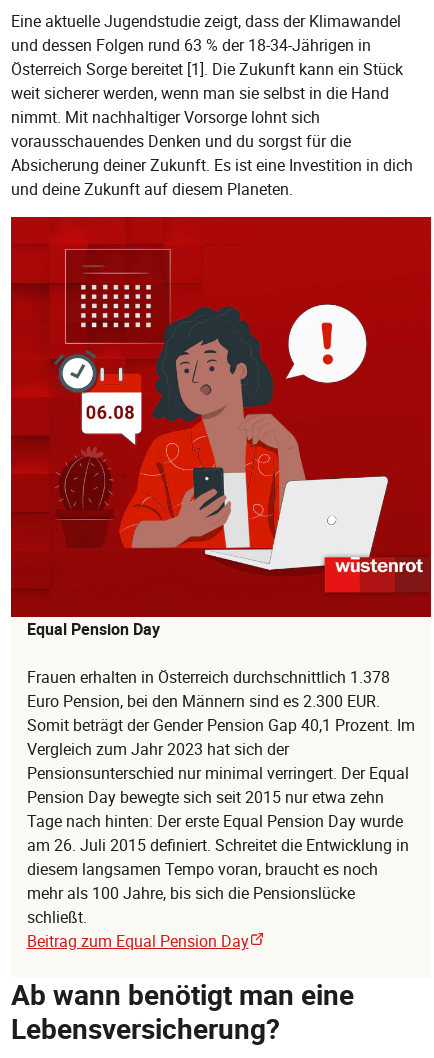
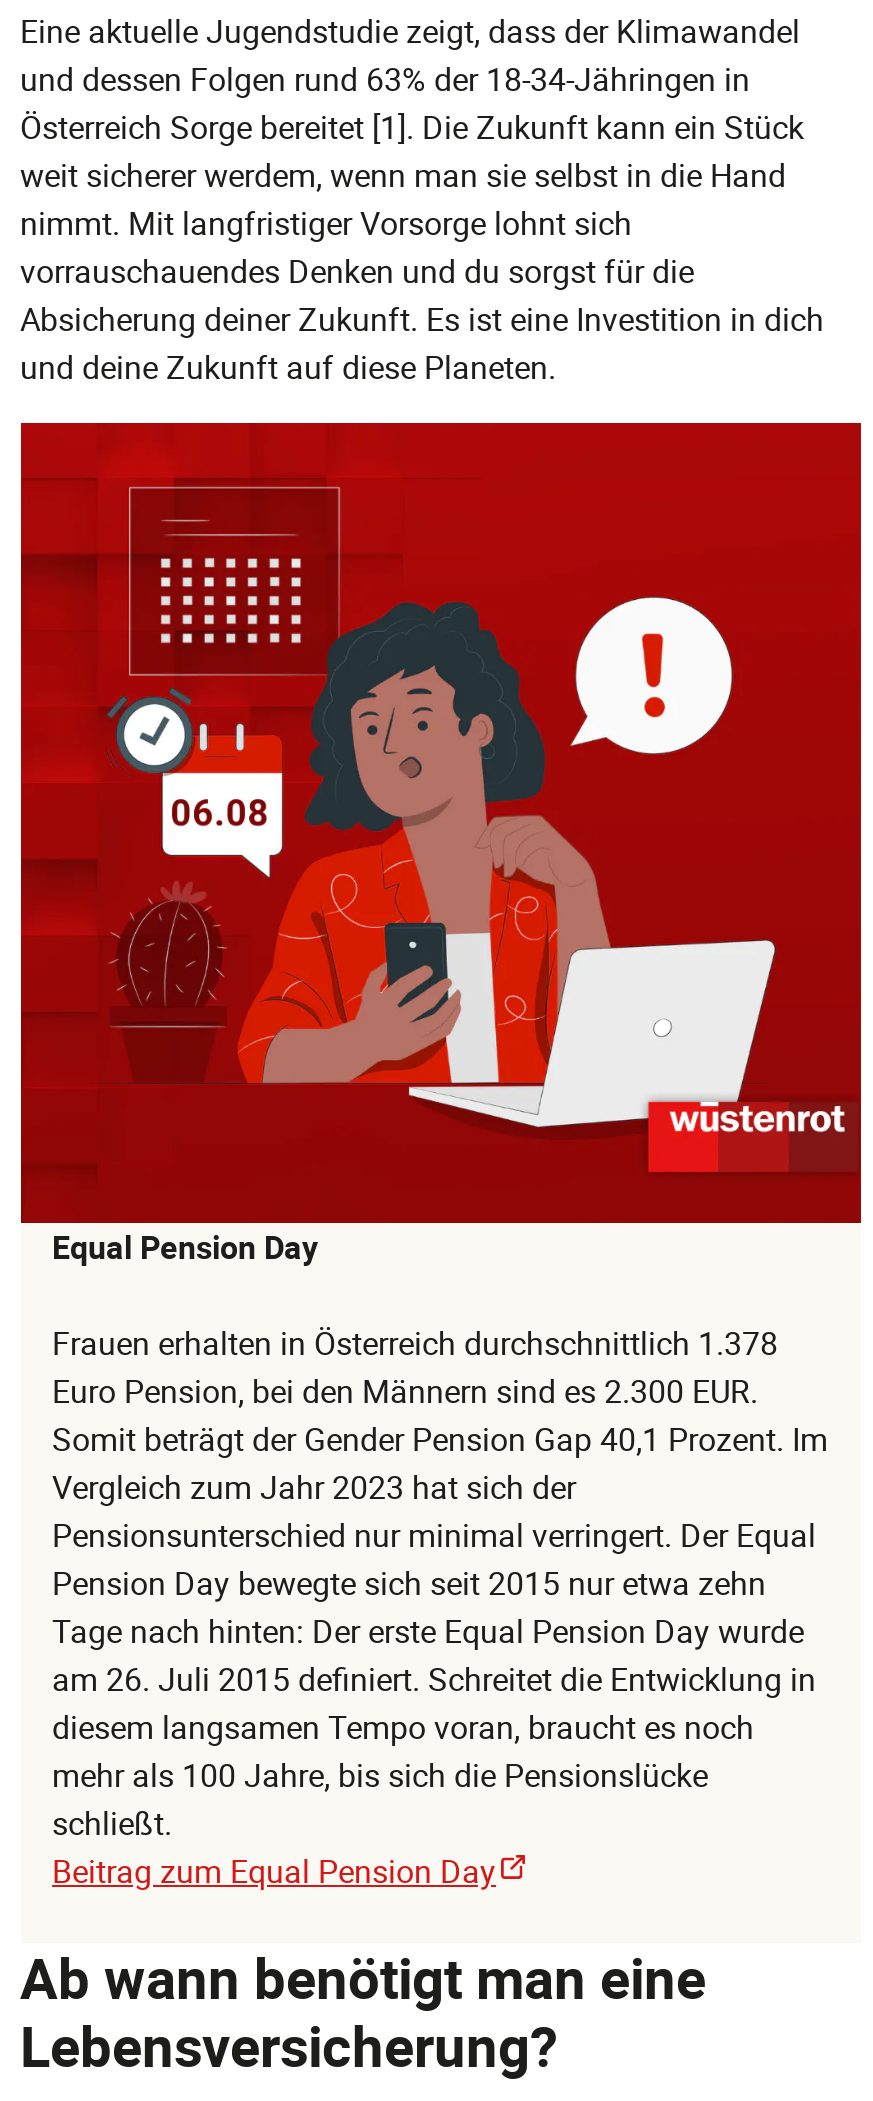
- und dessen Folgen rund 63 % der 18-34-Jährigen in
+ und dessen Folgen rund 63% der 18-34-Jähringen in

- weit sicherer werden, wenn man sie selbst in die Hand
+ weit sicherer werdem, wenn man sie selbst in die Hand

- nimmt. Mit nachhaltiger Vorsorge lohnt sich
+ nimmt. Mit langfristiger Vorsorge lohnt sich

- vorausschauendes Denken und du sorgst für die
+ vorrauschauendes Denken und du sorgst für die

- und deine Zukunft auf diesem Planeten.
+ und deine Zukunft auf diese Planeten.
